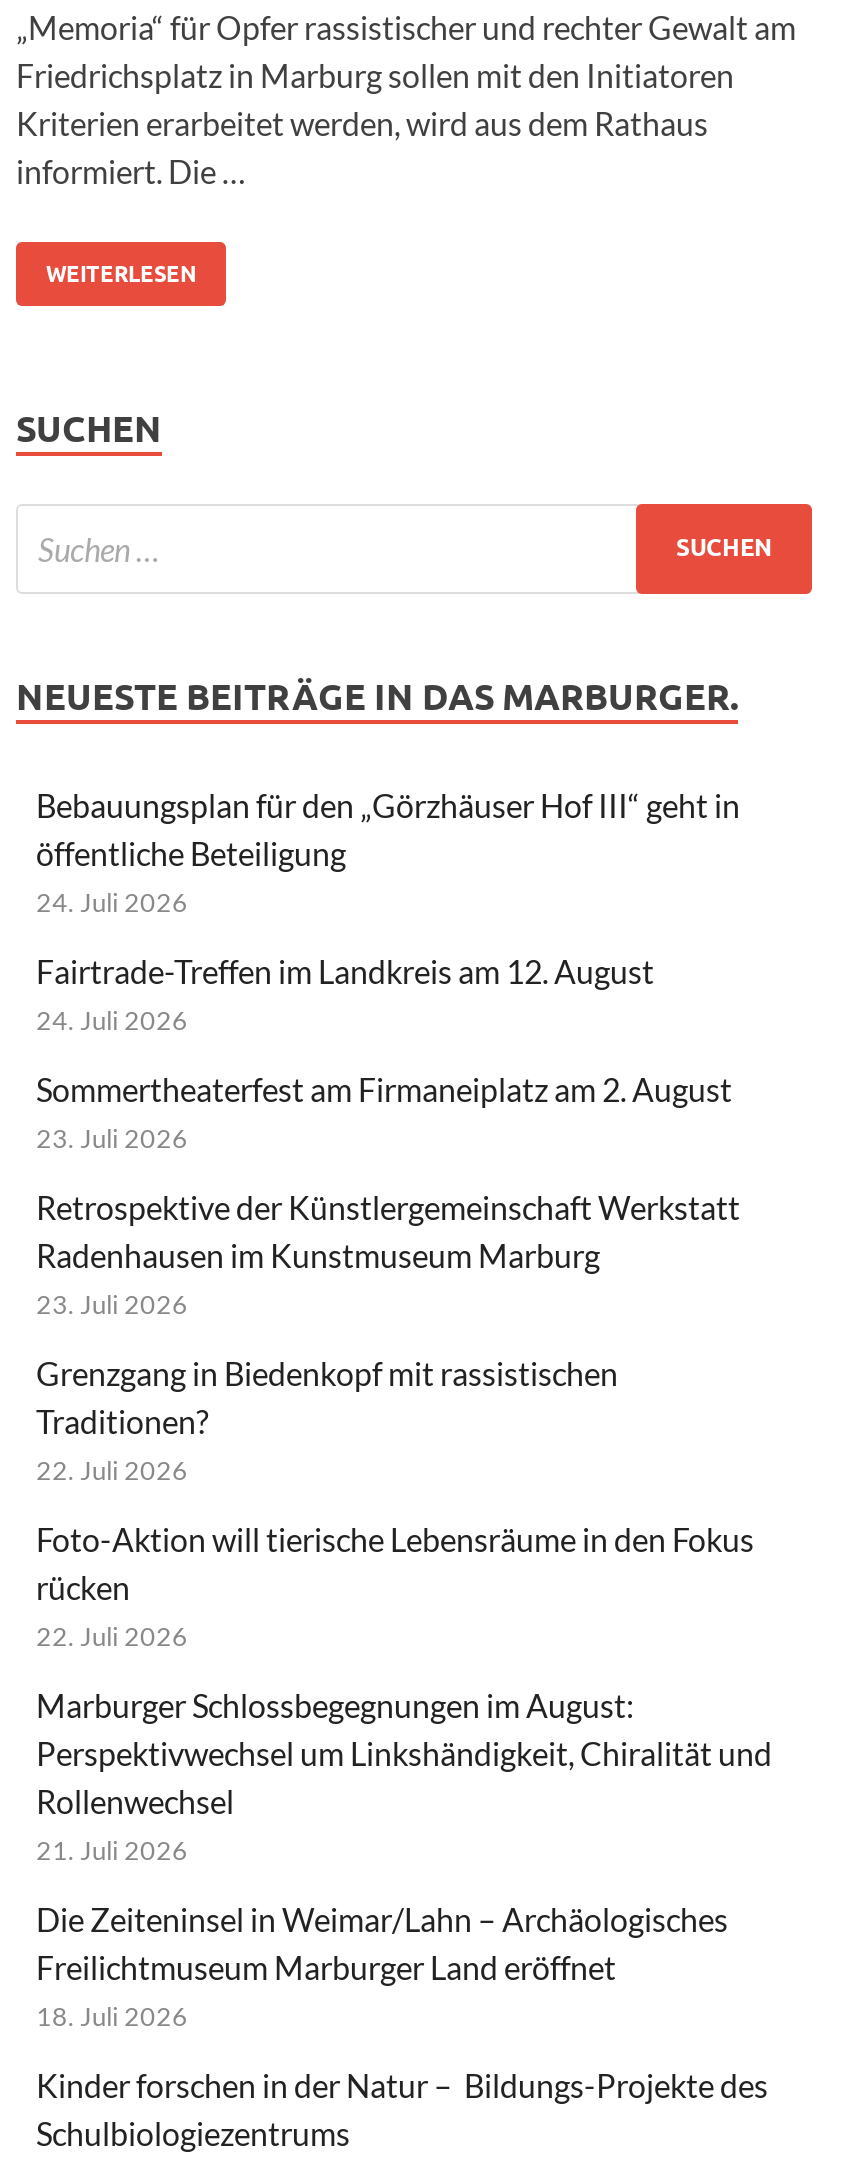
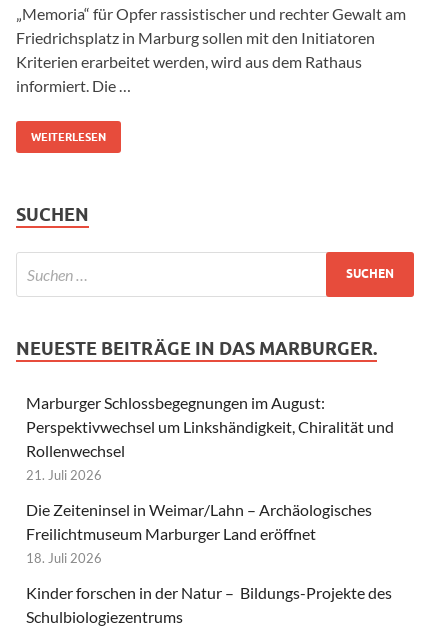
- Bebauungsplan für den „Görzhäuser Hof III“ geht in
- öffentliche Beteiligung
- 24. Juli 2026
- Fairtrade-Treffen im Landkreis am 12. August
- 24. Juli 2026
- Sommertheaterfest am Firmaneiplatz am 2. August
- 23. Juli 2026
- Retrospektive der Künstlergemeinschaft Werkstatt
- Radenhausen im Kunstmuseum Marburg
- 23. Juli 2026
- Grenzgang in Biedenkopf mit rassistischen
- Traditionen?
- 22. Juli 2026
- Foto-Aktion will tierische Lebensräume in den Fokus
- rücken
- 22. Juli 2026
